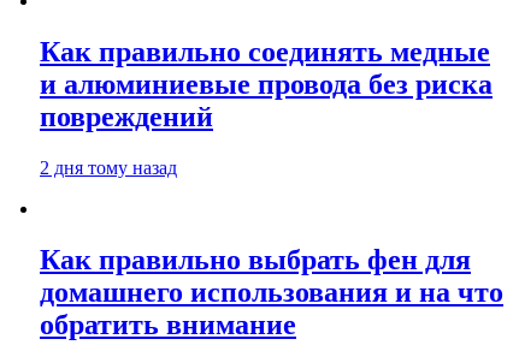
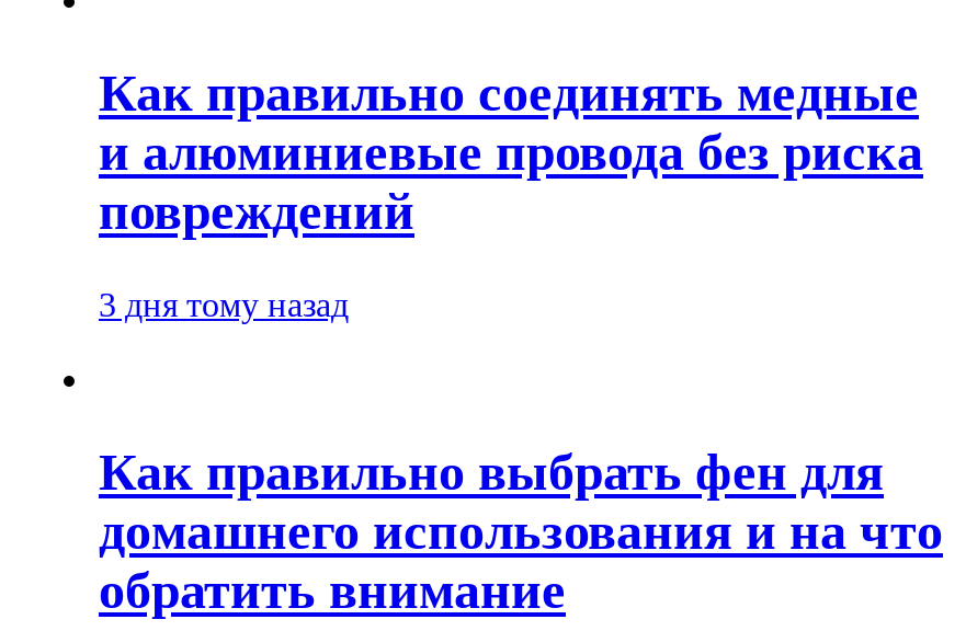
- 2 дня тому назад
+ 3 дня тому назад
